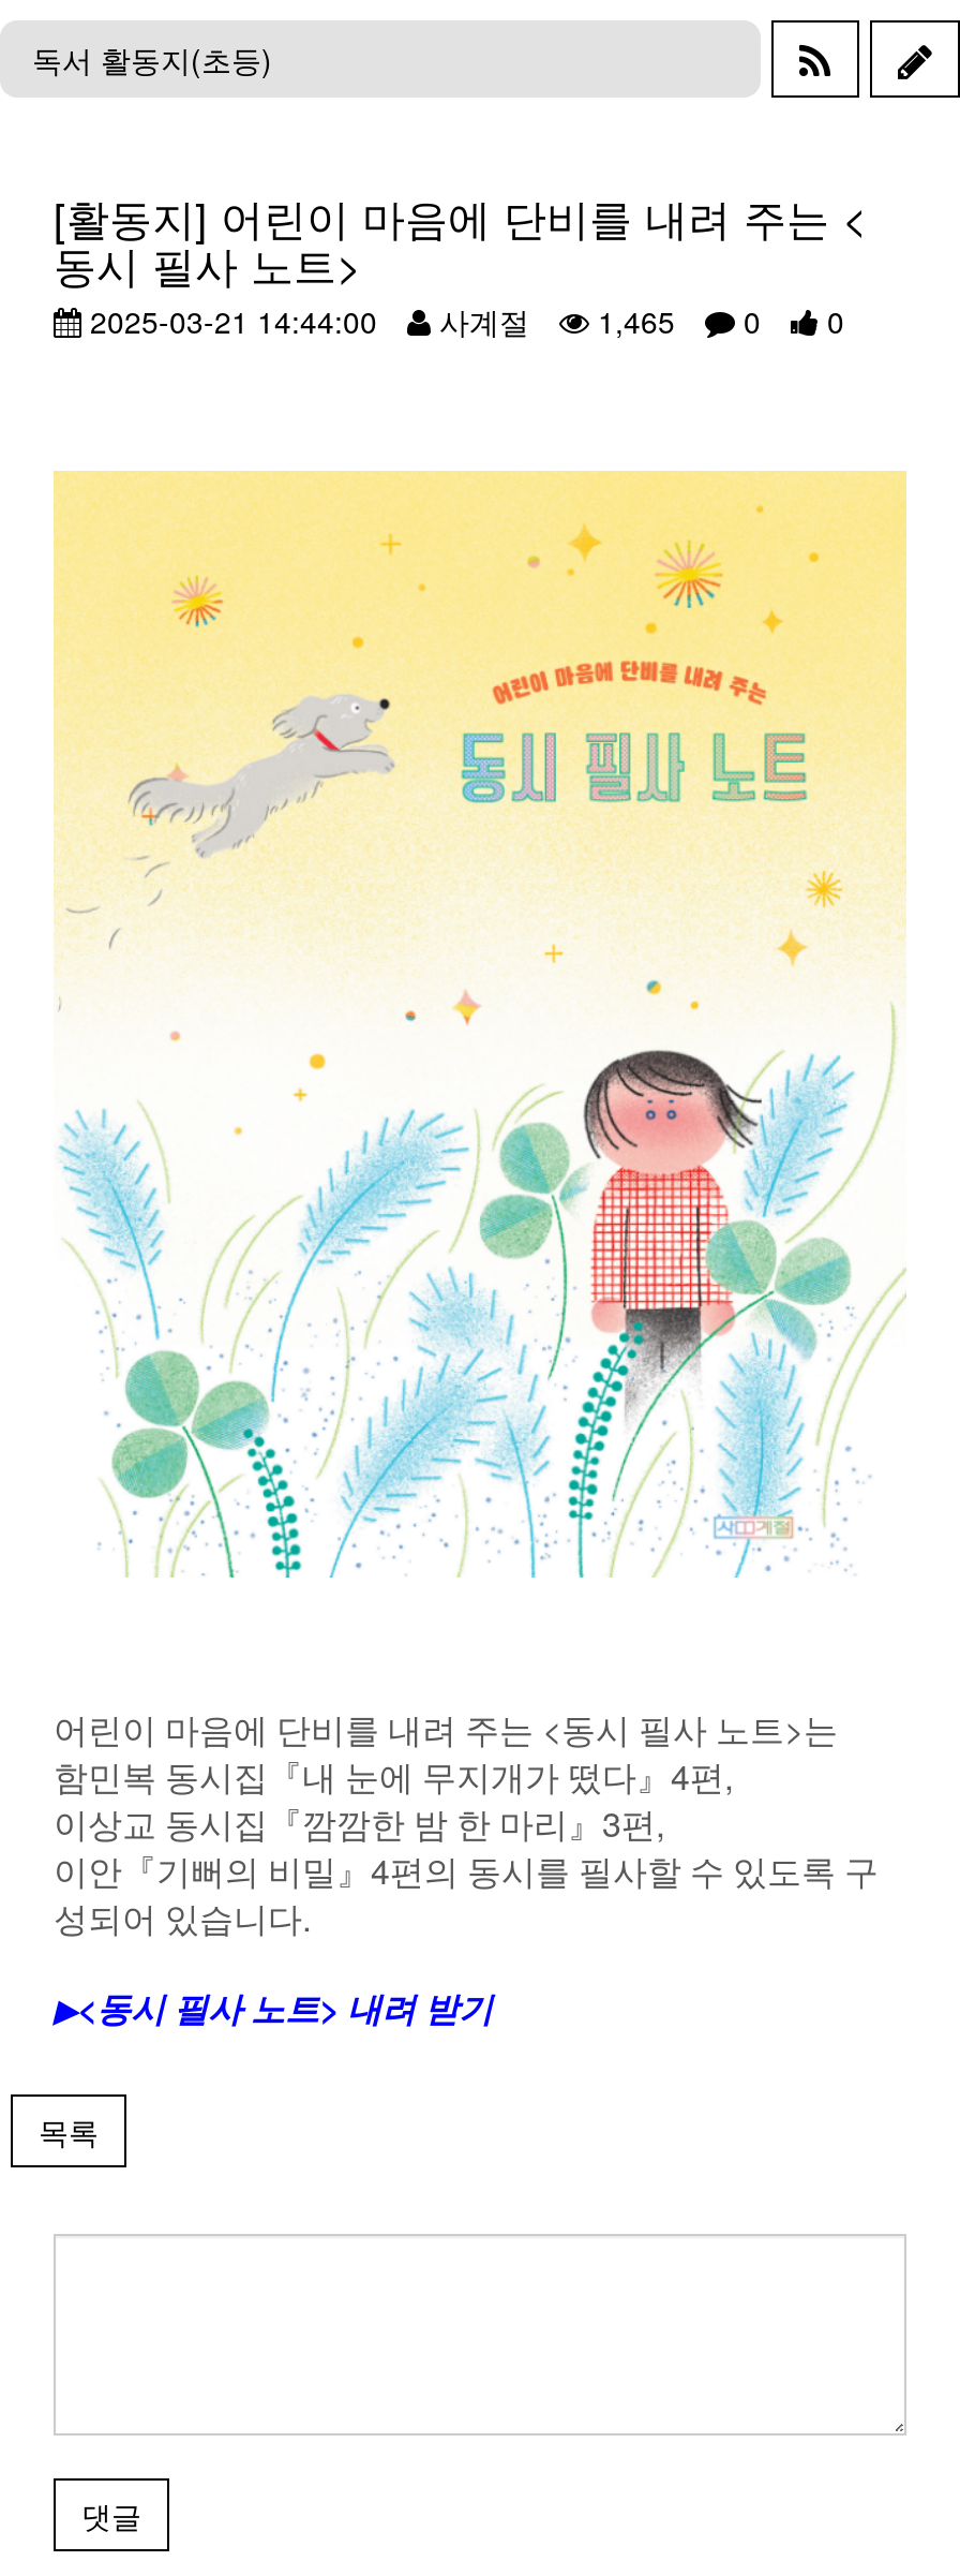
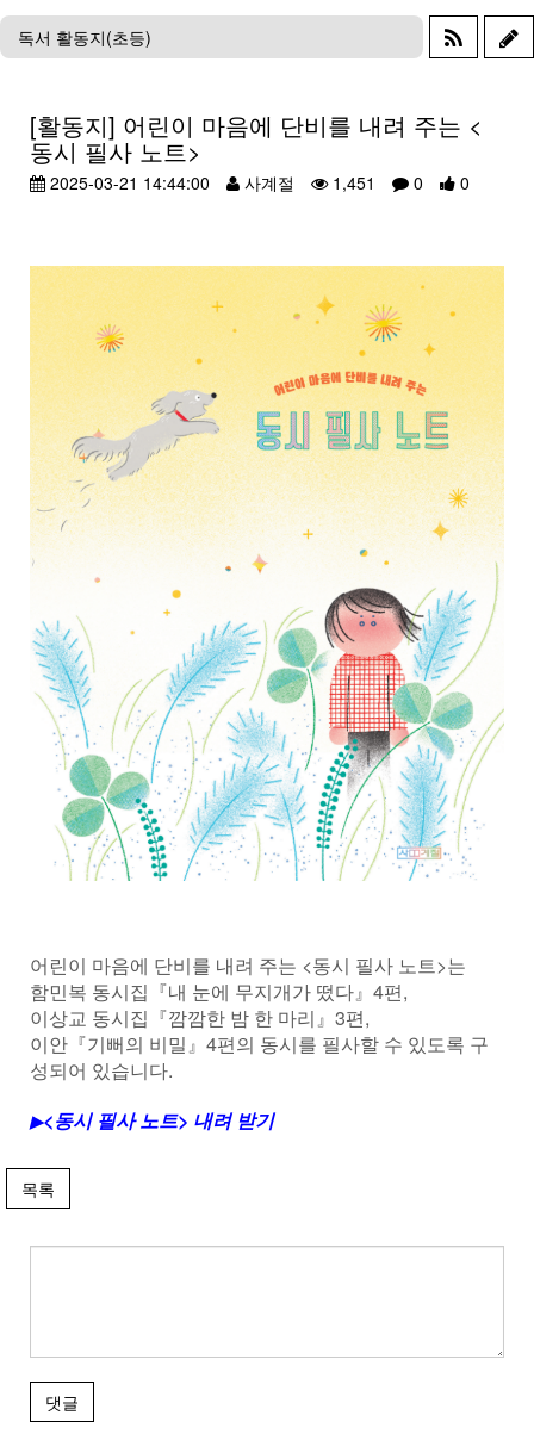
- 2025-03-21 14:44:00 사계절 1,465 0 0
+ 2025-03-21 14:44:00 사계절 1,451 0 0
